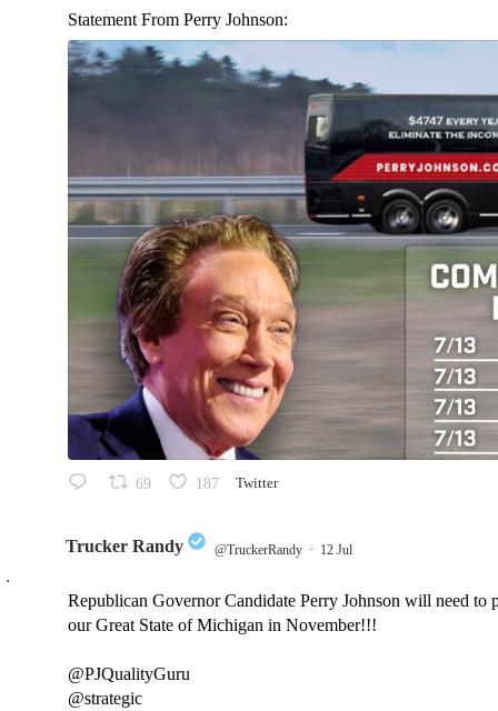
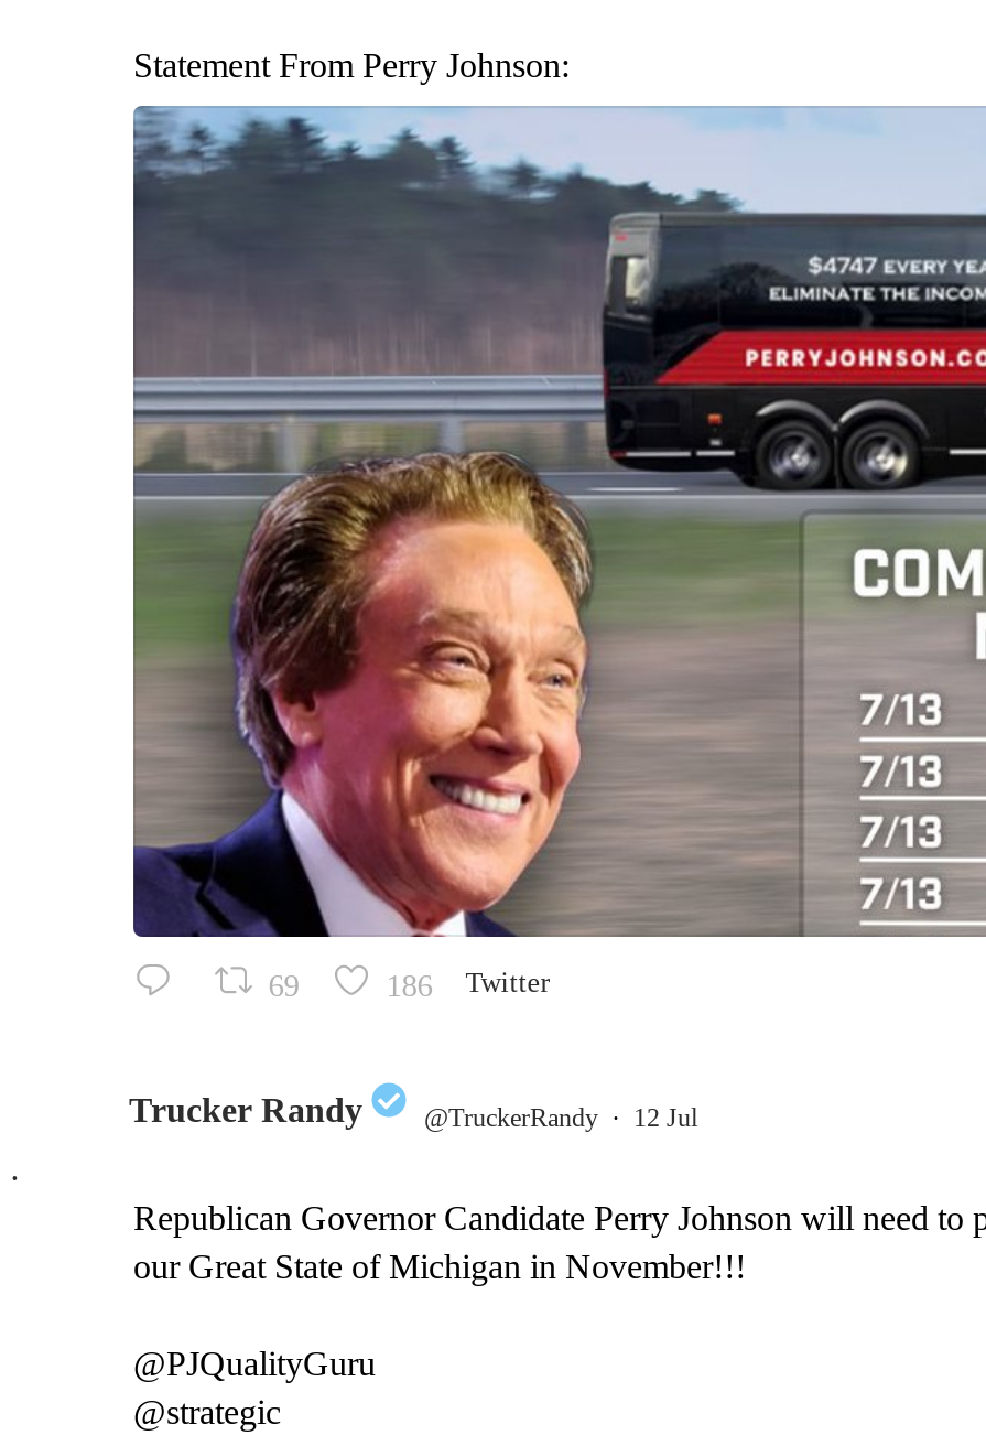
- 187 Twitter
+ 186 Twitter
